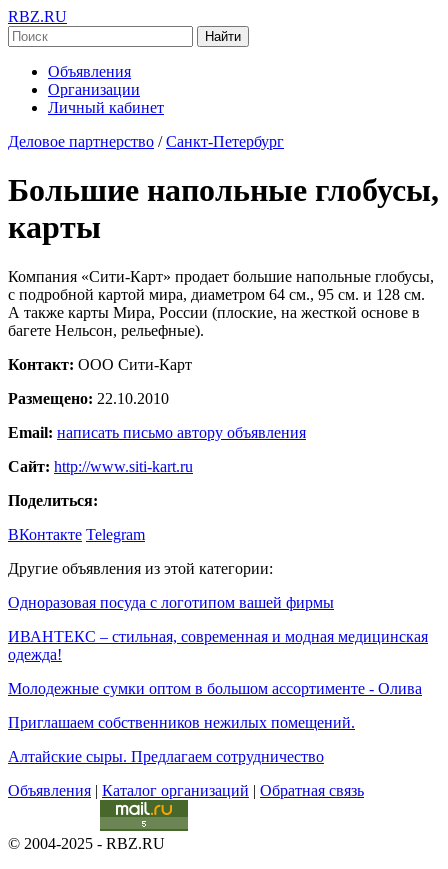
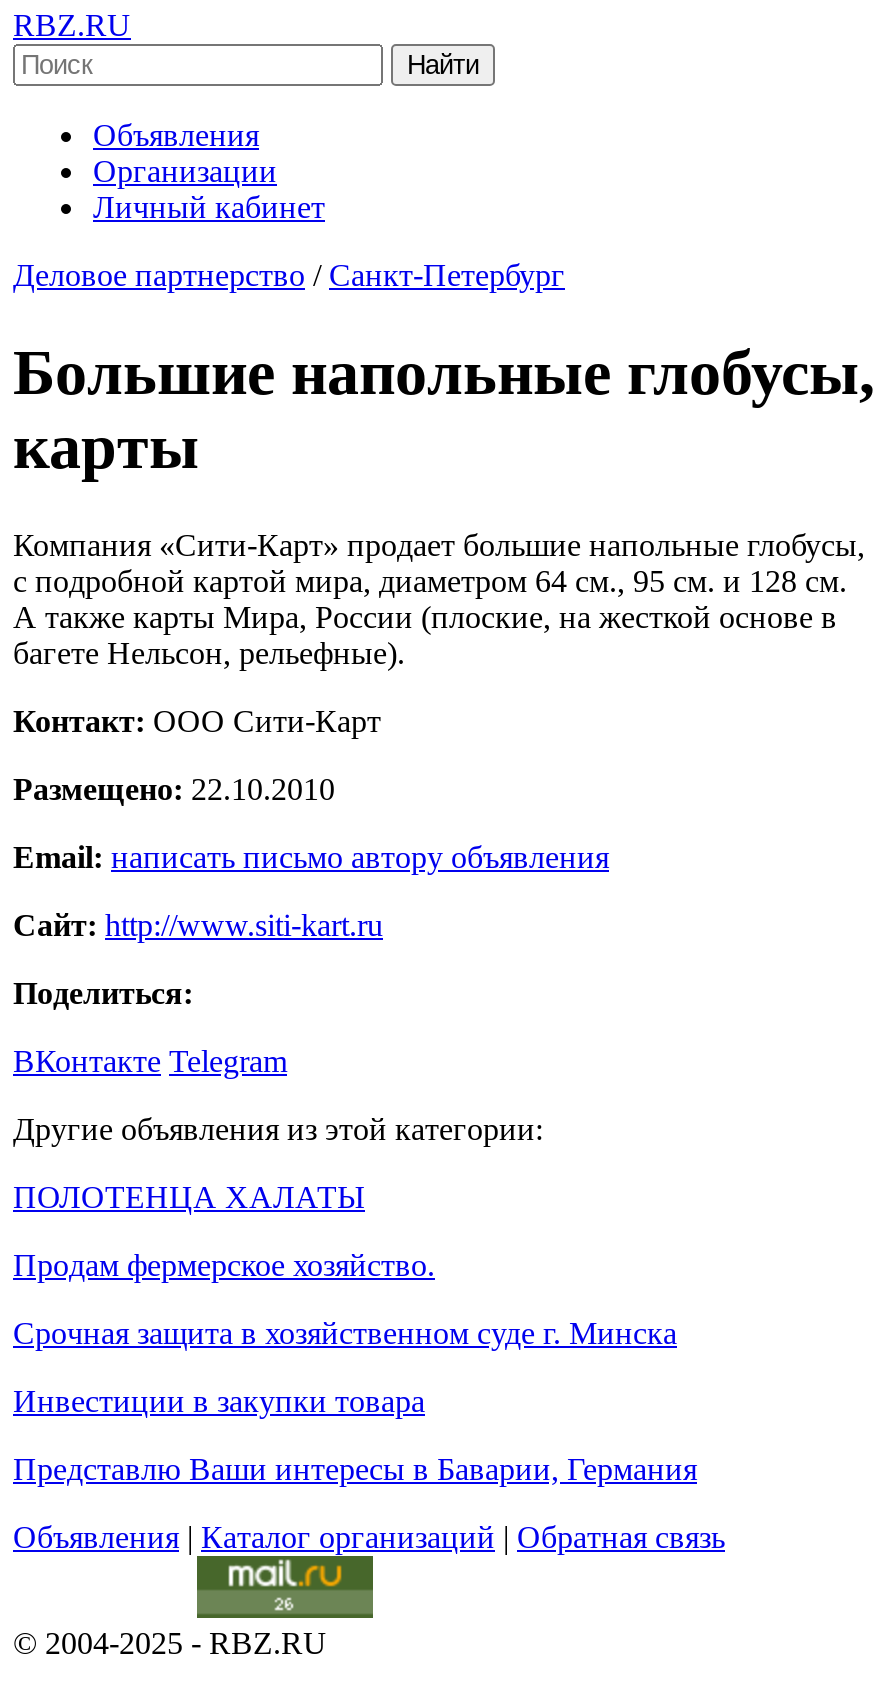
- Одноразовая посуда с логотипом вашей фирмы
+ ПОЛОТЕНЦА ХАЛАТЫ

- ИВАНТЕКС – стильная, современная и модная медицинская
- одежда!
+ Продам фермерское хозяйство.

- Молодежные сумки оптом в большом ассортименте - Олива
+ Срочная защита в хозяйственном суде г. Минска

- Приглашаем собственников нежилых помещений.
+ Инвестиции в закупки товара

- Алтайские сыры. Предлагаем сотрудничество
+ Представлю Ваши интересы в Баварии, Германия
